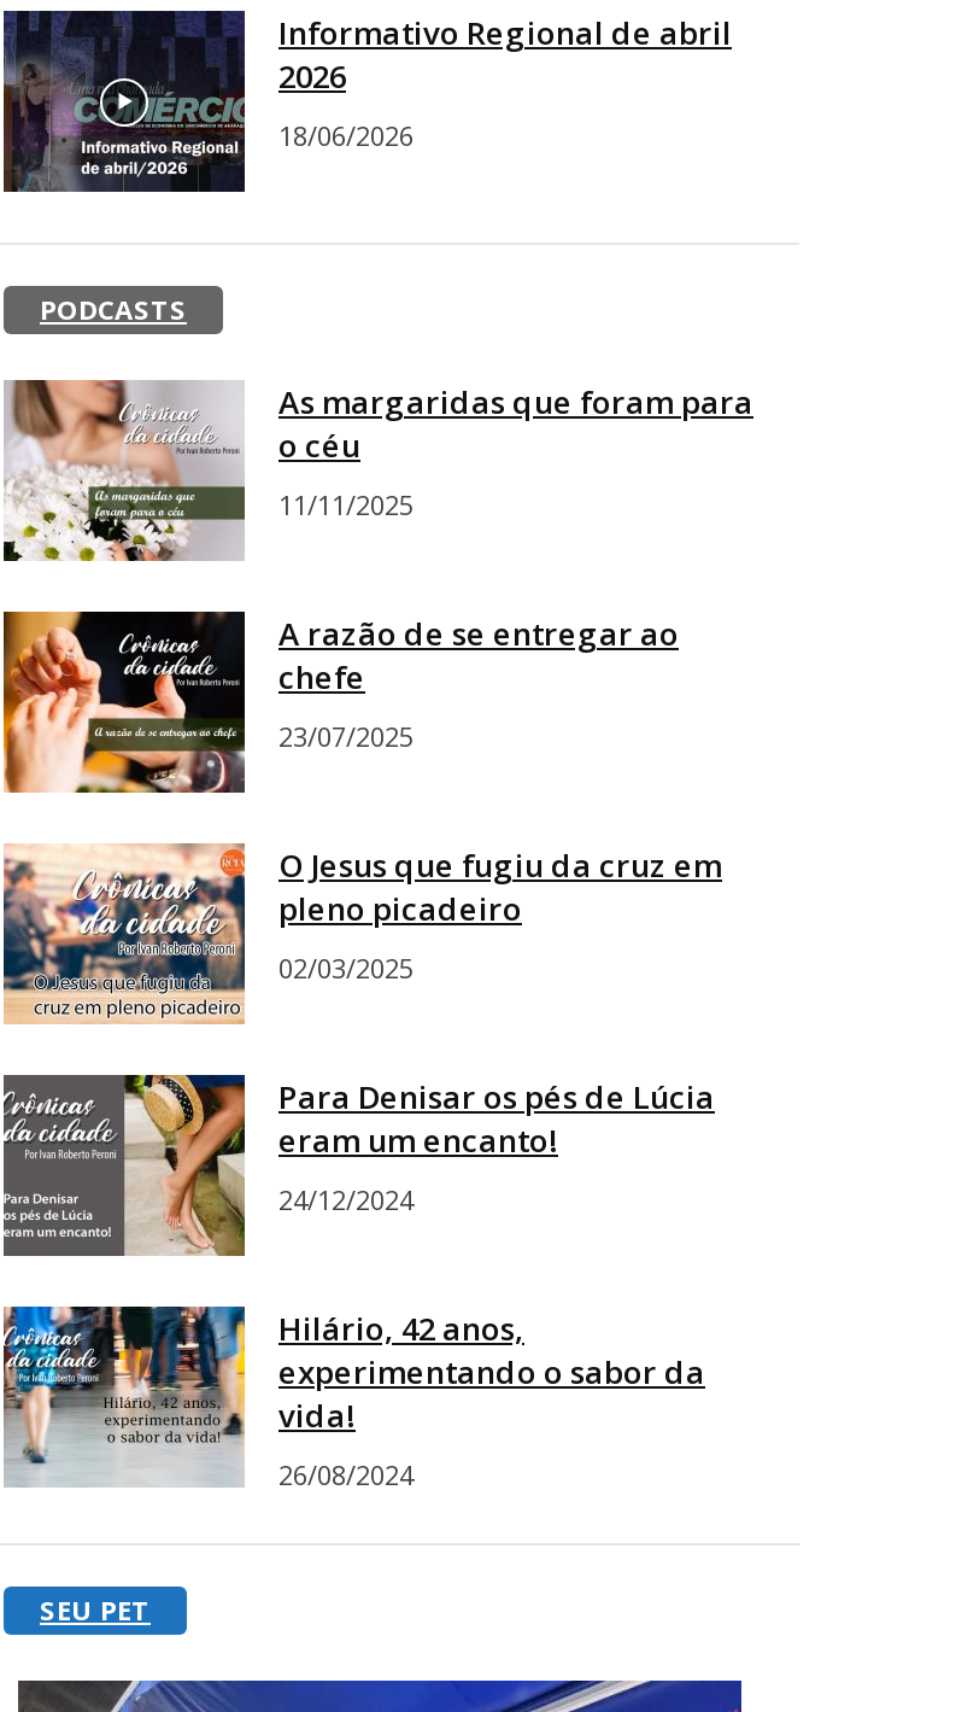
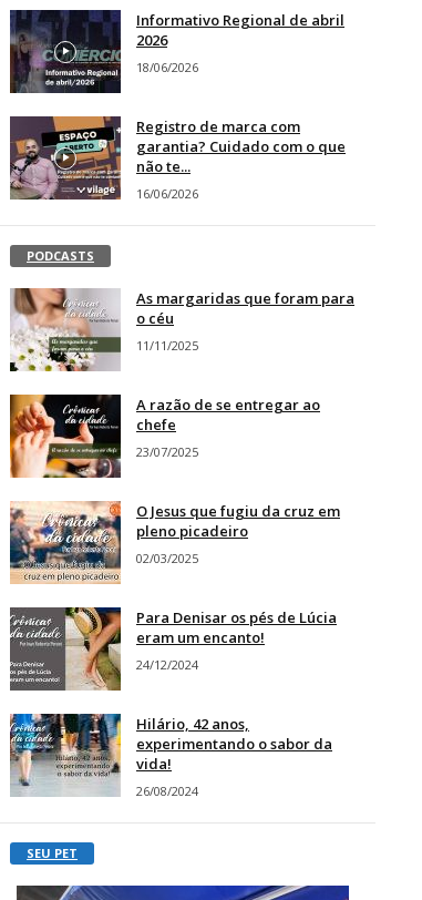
+ [image]
+ Registro de marca com
+ garantia? Cuidado com o que
+ não te...
+ 16/06/2026
